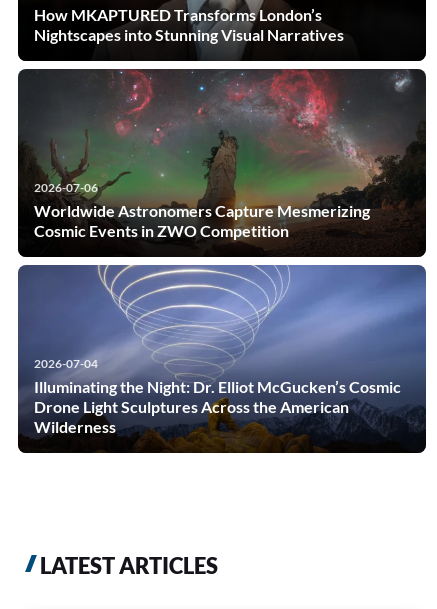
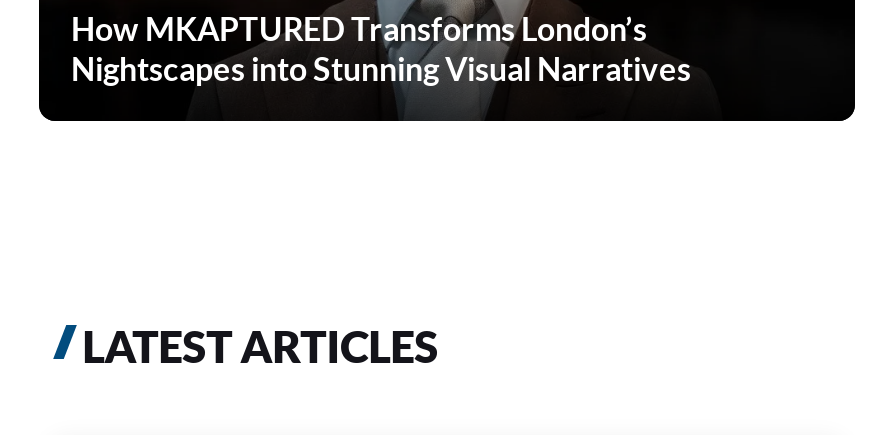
- [image]
- 2026-07-06
- Worldwide Astronomers Capture Mesmerizing
- Cosmic Events in ZWO Competition

- [image]
- 2026-07-04
- Illuminating the Night: Dr. Elliot McGucken’s Cosmic
- Drone Light Sculptures Across the American
- Wilderness
